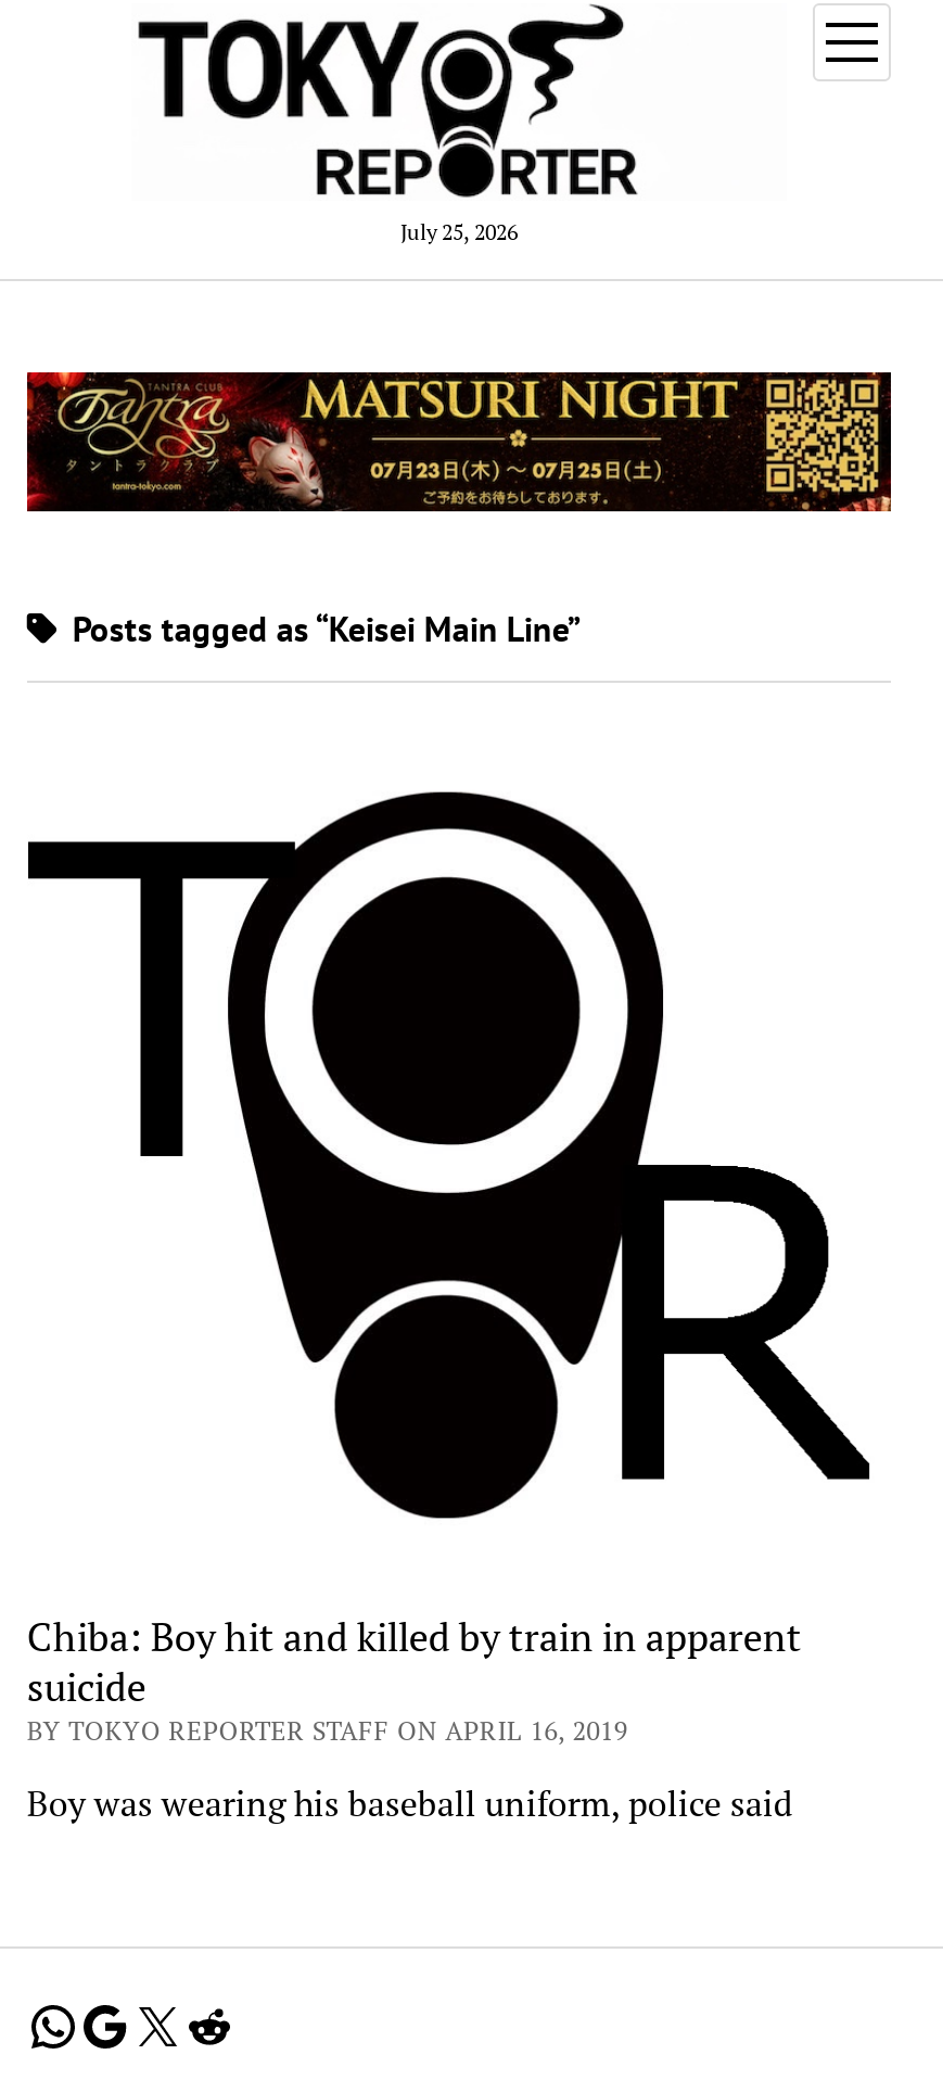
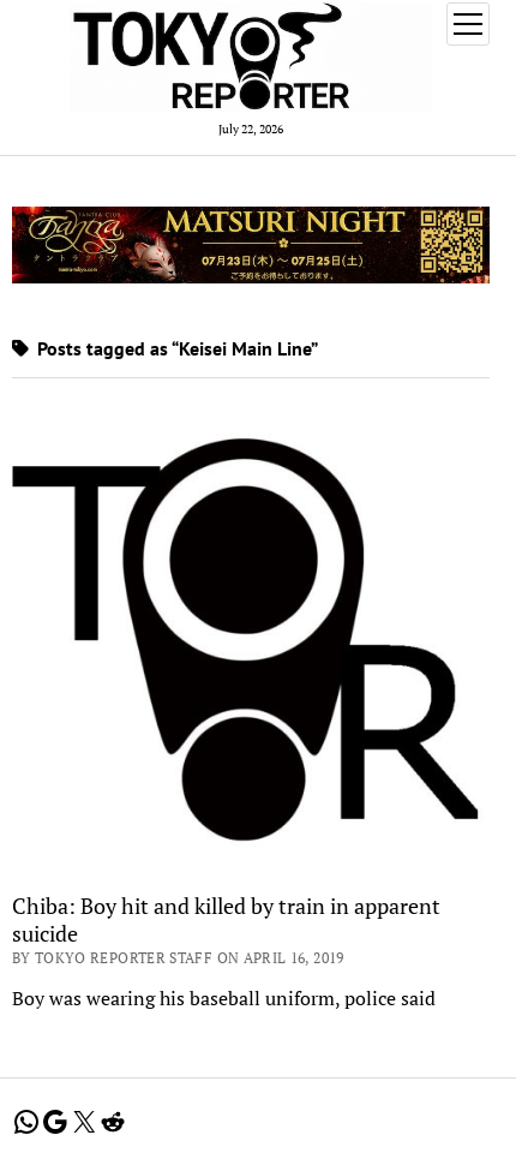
- July 25, 2026
+ July 22, 2026
